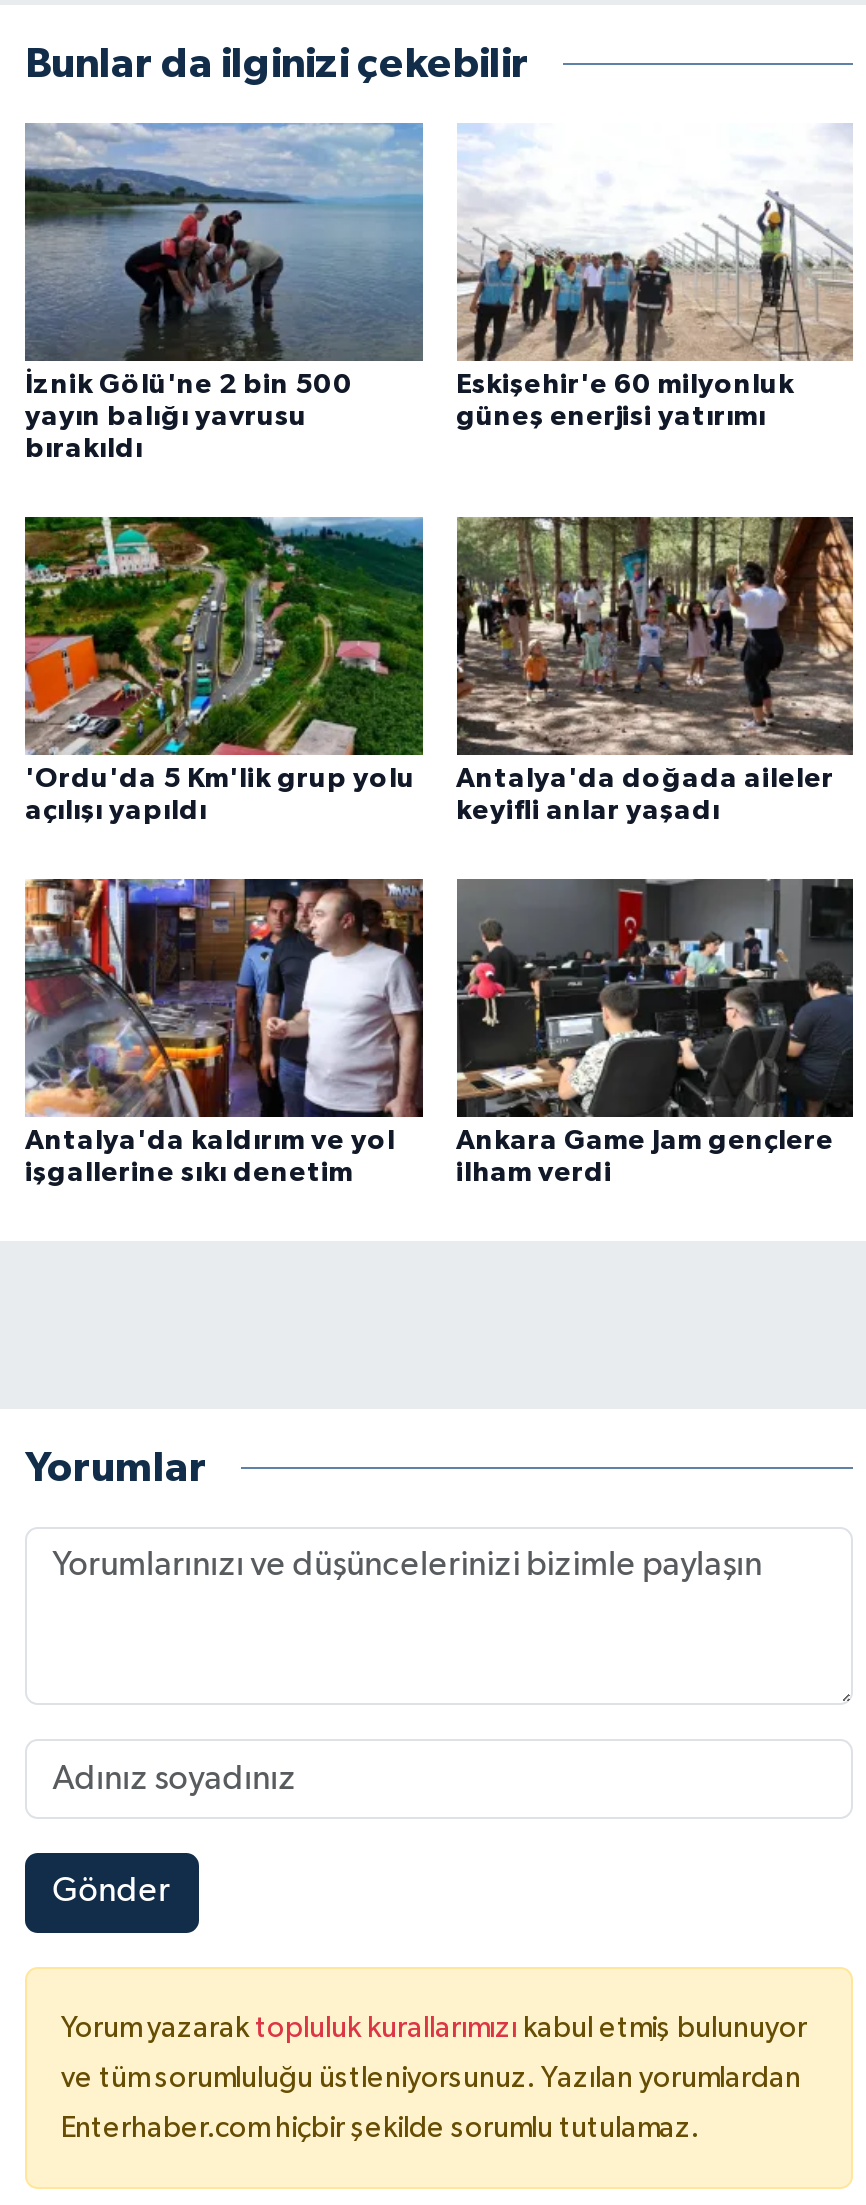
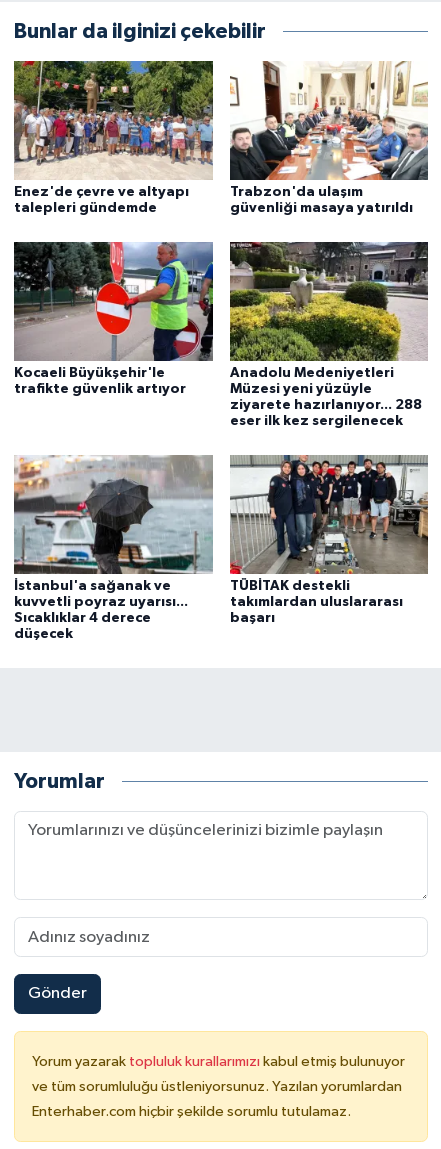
- [image]
- İznik Gölü'ne 2 bin 500
- yayın balığı yavrusu
- bırakıldı
+ [image]
+ Enez'de çevre ve altyapı
+ talepleri gündemde

- [image]
- Eskişehir'e 60 milyonluk
- güneş enerjisi yatırımı
+ [image]
+ Trabzon'da ulaşım
+ güvenliği masaya yatırıldı

- [image]
- 'Ordu'da 5 Km'lik grup yolu
- açılışı yapıldı
+ [image]
+ Kocaeli Büyükşehir'le
+ trafikte güvenlik artıyor

- [image]
- Antalya'da doğada aileler
- keyifli anlar yaşadı
+ [image]
+ Anadolu Medeniyetleri
+ Müzesi yeni yüzüyle
+ ziyarete hazırlanıyor... 288
+ eser ilk kez sergilenecek

- [image]
- Antalya'da kaldırım ve yol
- işgallerine sıkı denetim
+ [image]
+ İstanbul'a sağanak ve
+ kuvvetli poyraz uyarısı...
+ Sıcaklıklar 4 derece
+ düşecek

- [image]
- Ankara Game Jam gençlere
- ilham verdi
+ [image]
+ TÜBİTAK destekli
+ takımlardan uluslararası
+ başarı
